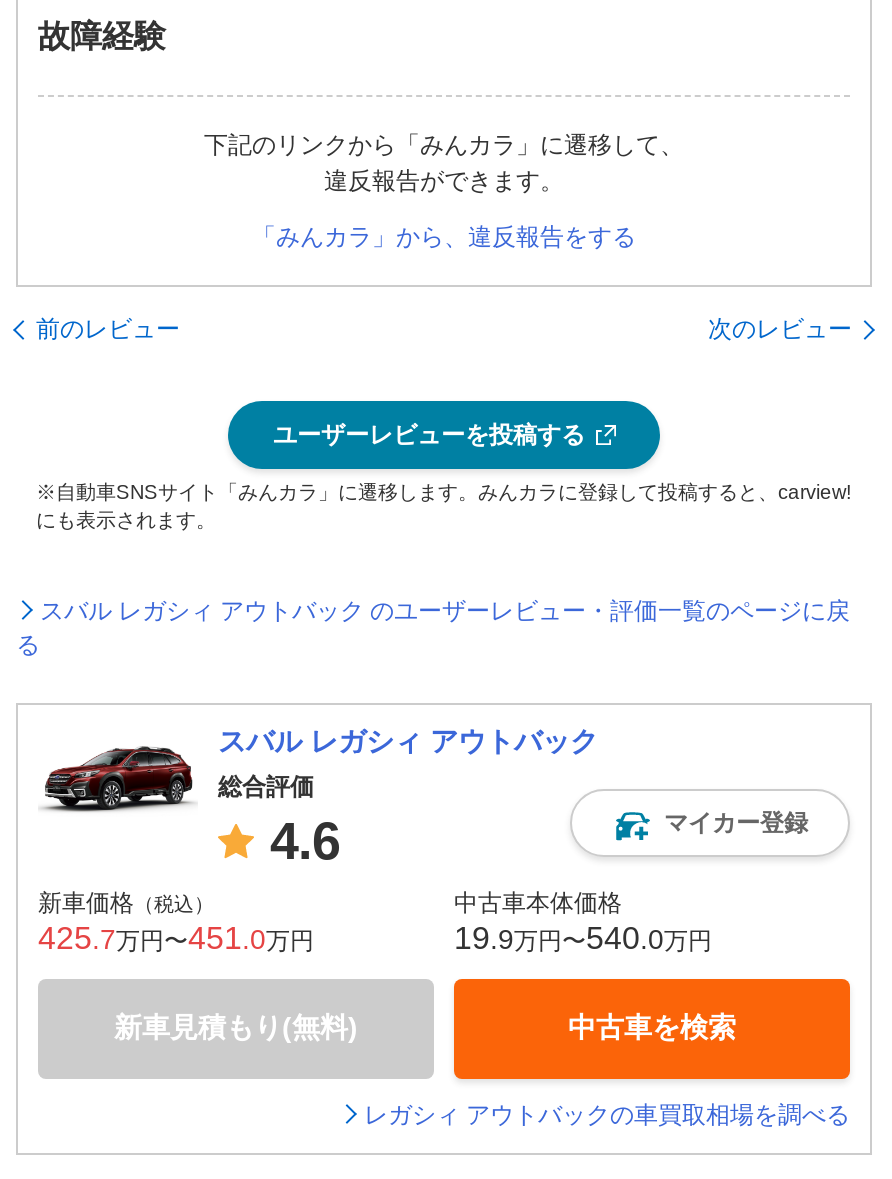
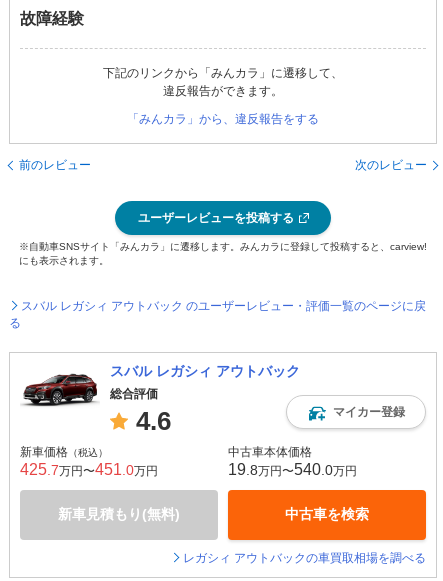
- 19.9万円〜540.0万円
+ 19.8万円〜540.0万円
